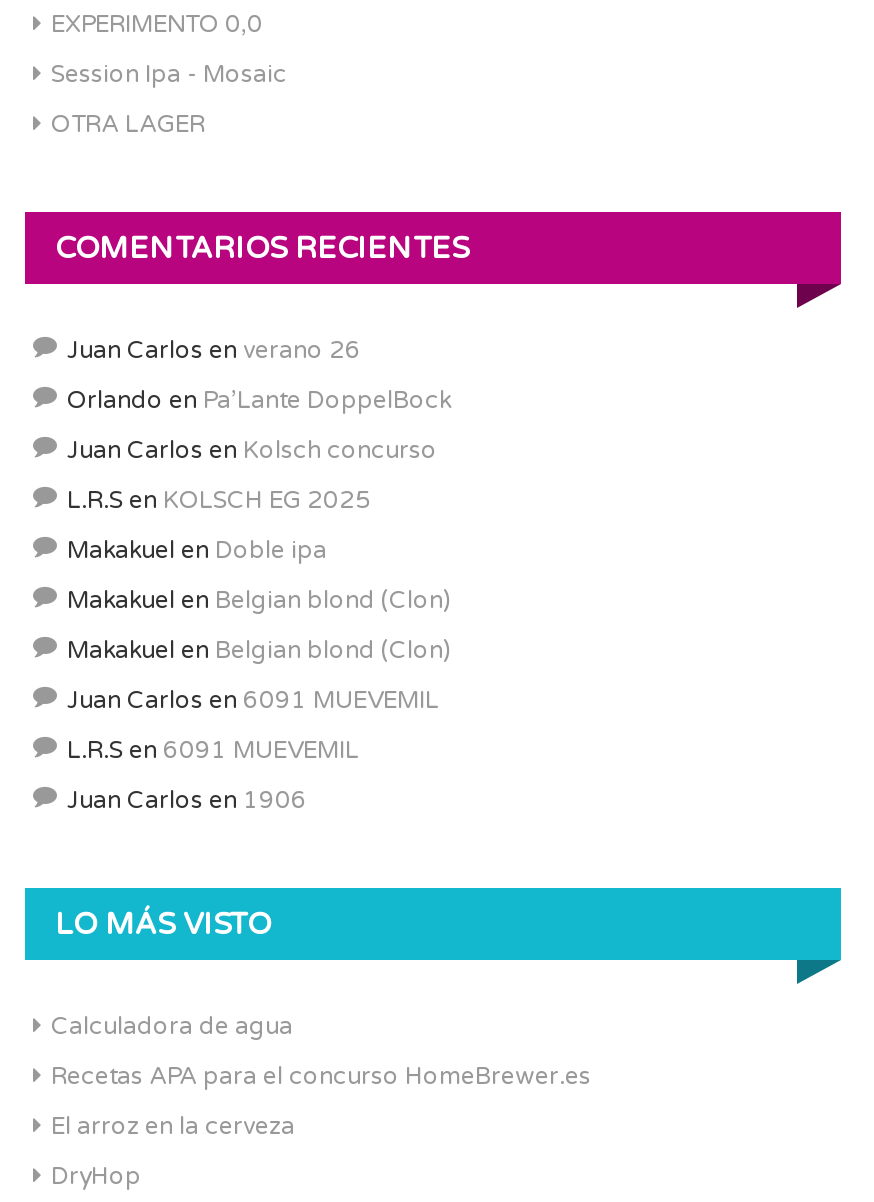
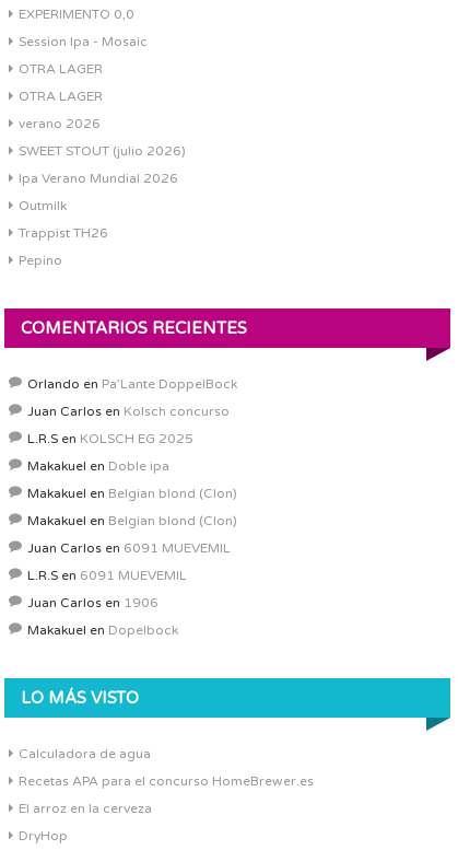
+ OTRA LAGER
+ verano 2026
+ SWEET STOUT (julio 2026)
+ Ipa Verano Mundial 2026
+ Outmilk
+ Trappist TH26
+ Pepino

- Juan Carlos en verano 26

+ Makakuel en Dopelbock
